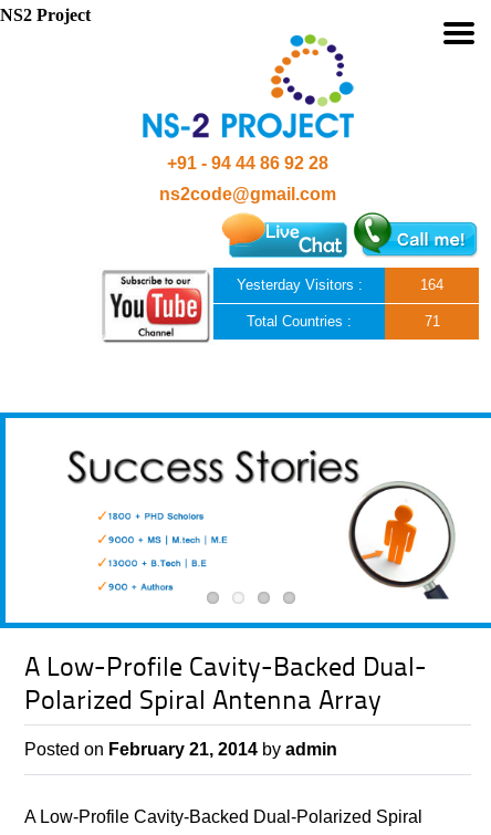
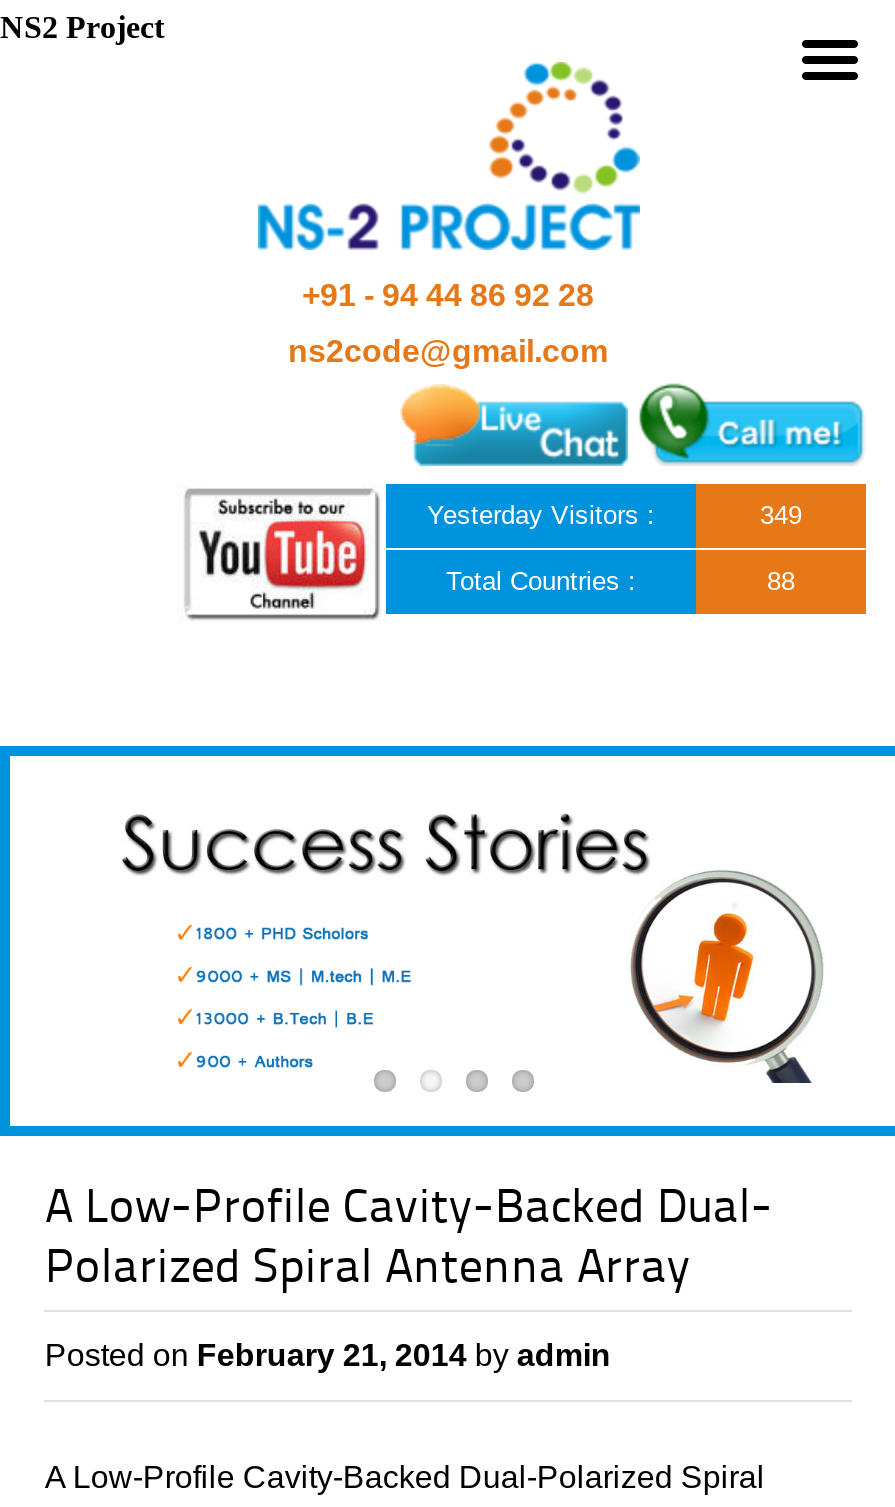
- 164
+ 349

- 71
+ 88
